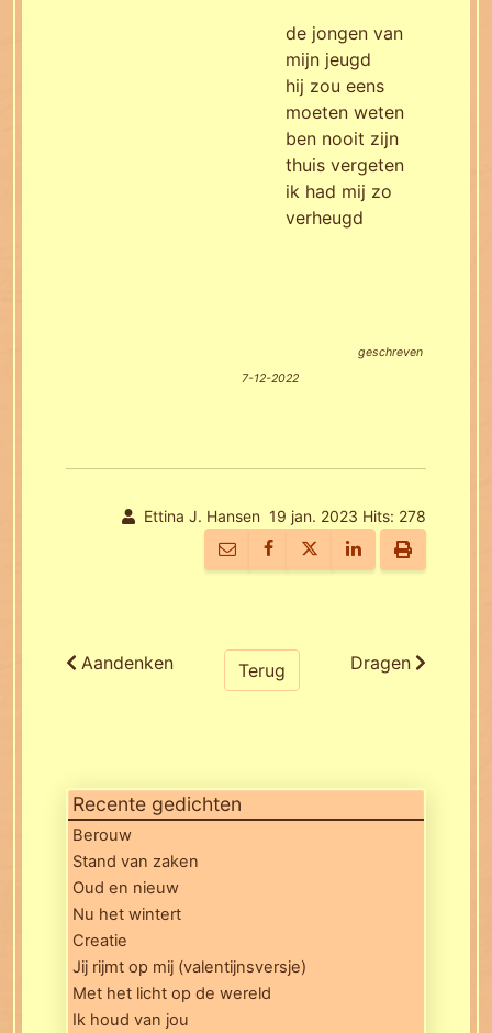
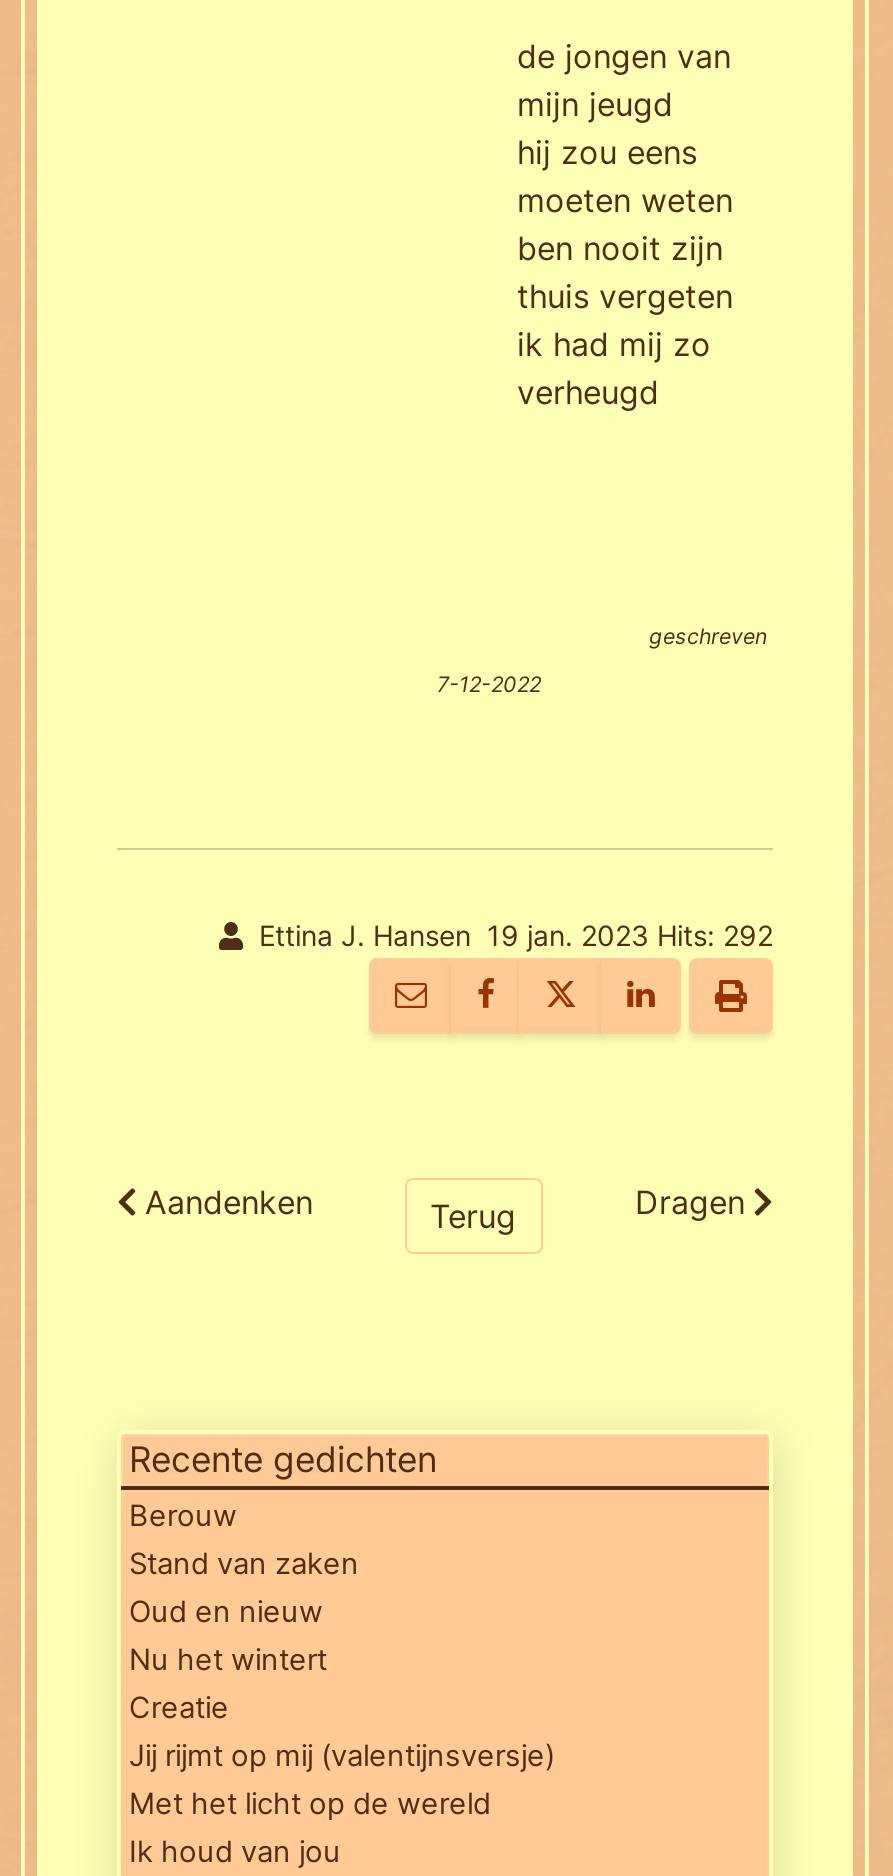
- Ettina J. Hansen 19 jan. 2023 Hits: 278
+ Ettina J. Hansen 19 jan. 2023 Hits: 292
